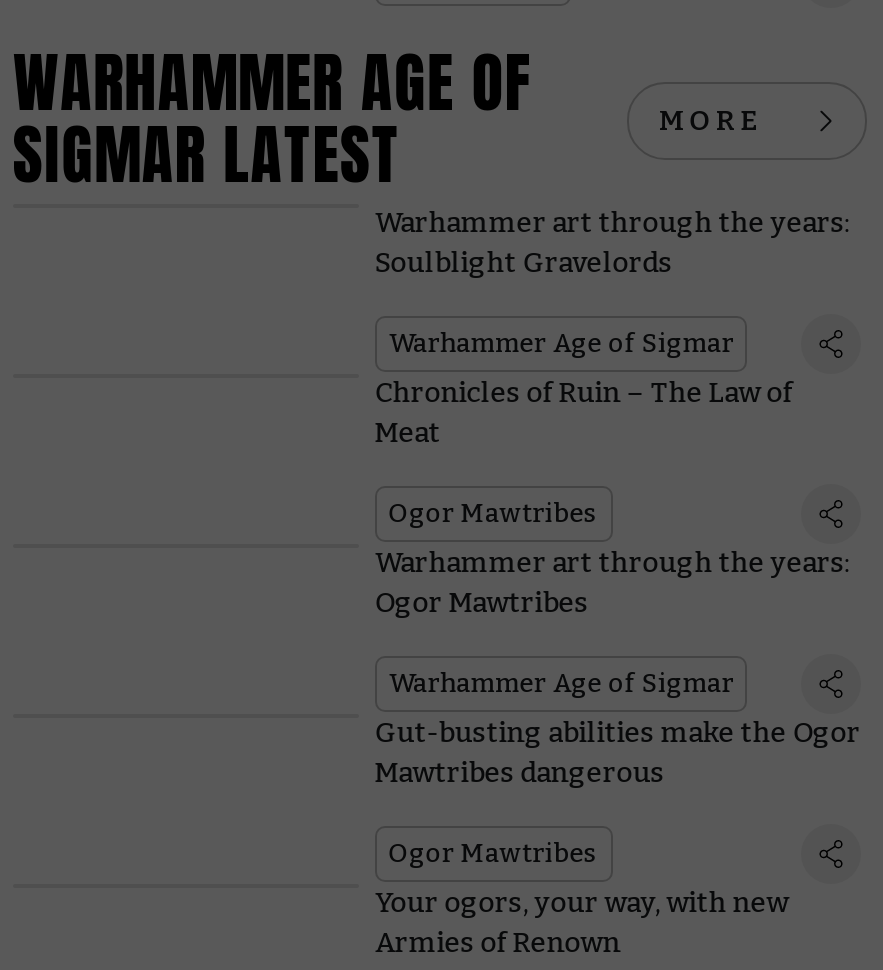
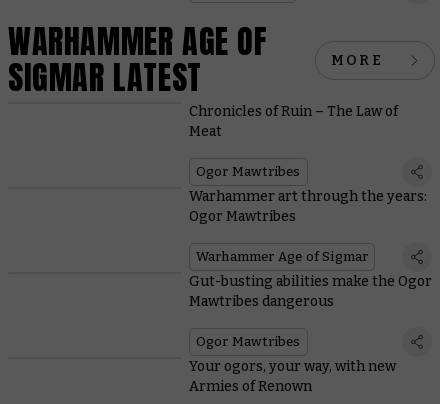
- Warhammer art through the years:
- Soulblight Gravelords
- Warhammer Age of Sigmar
